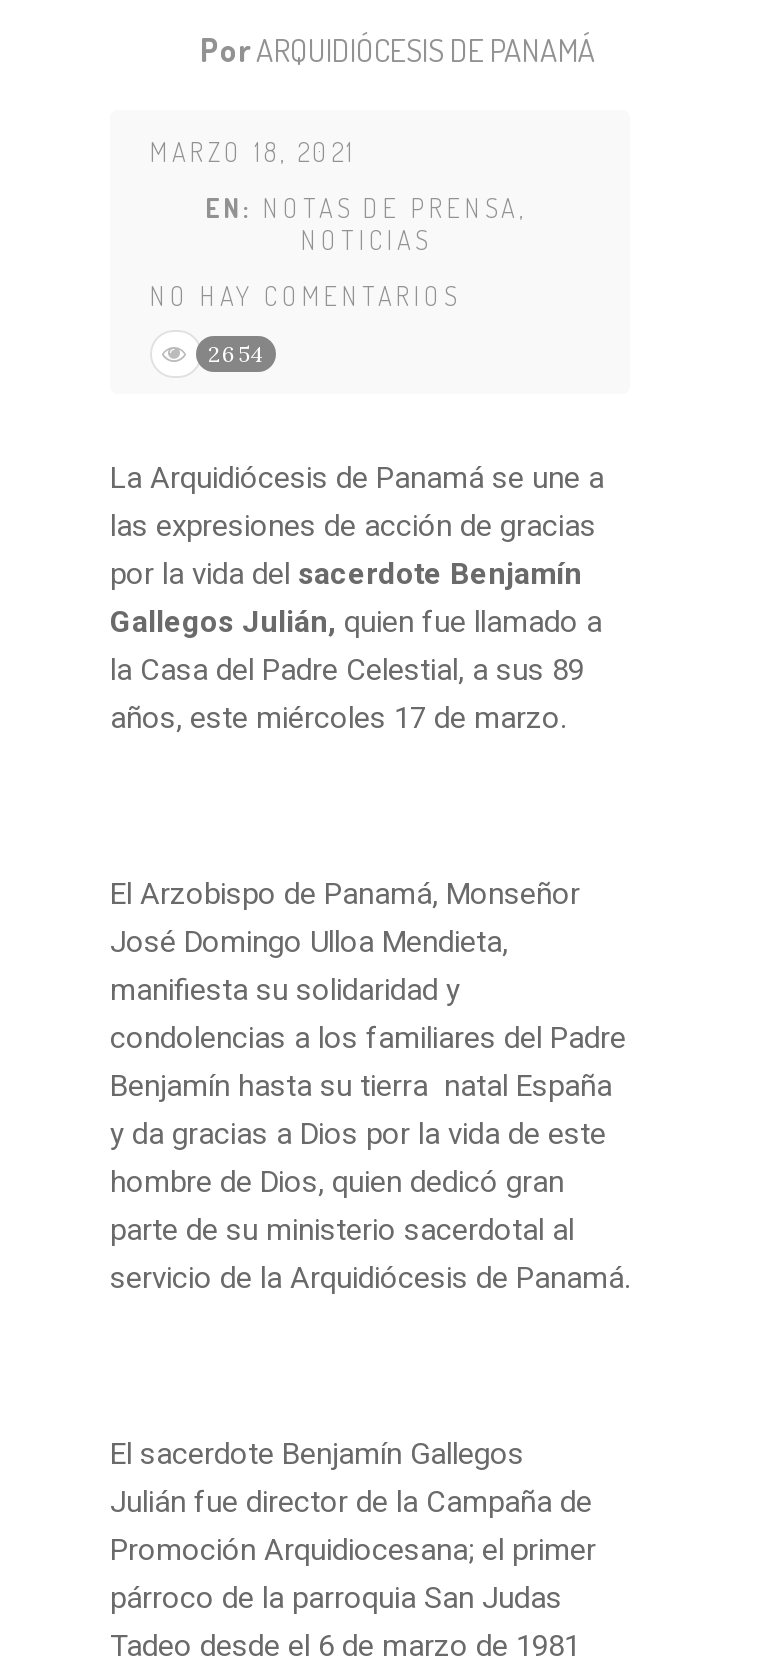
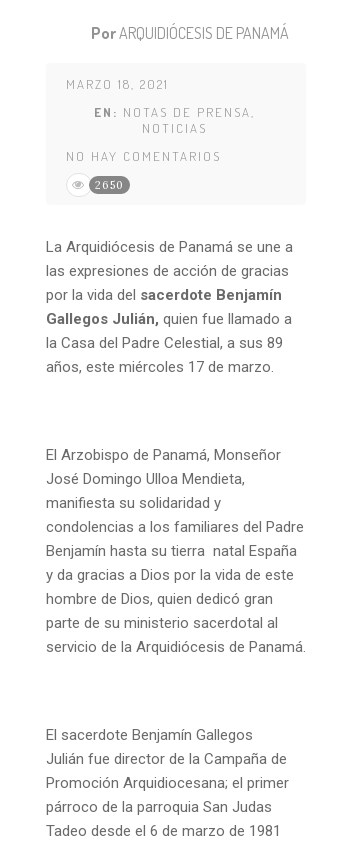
- 2654
+ 2650
